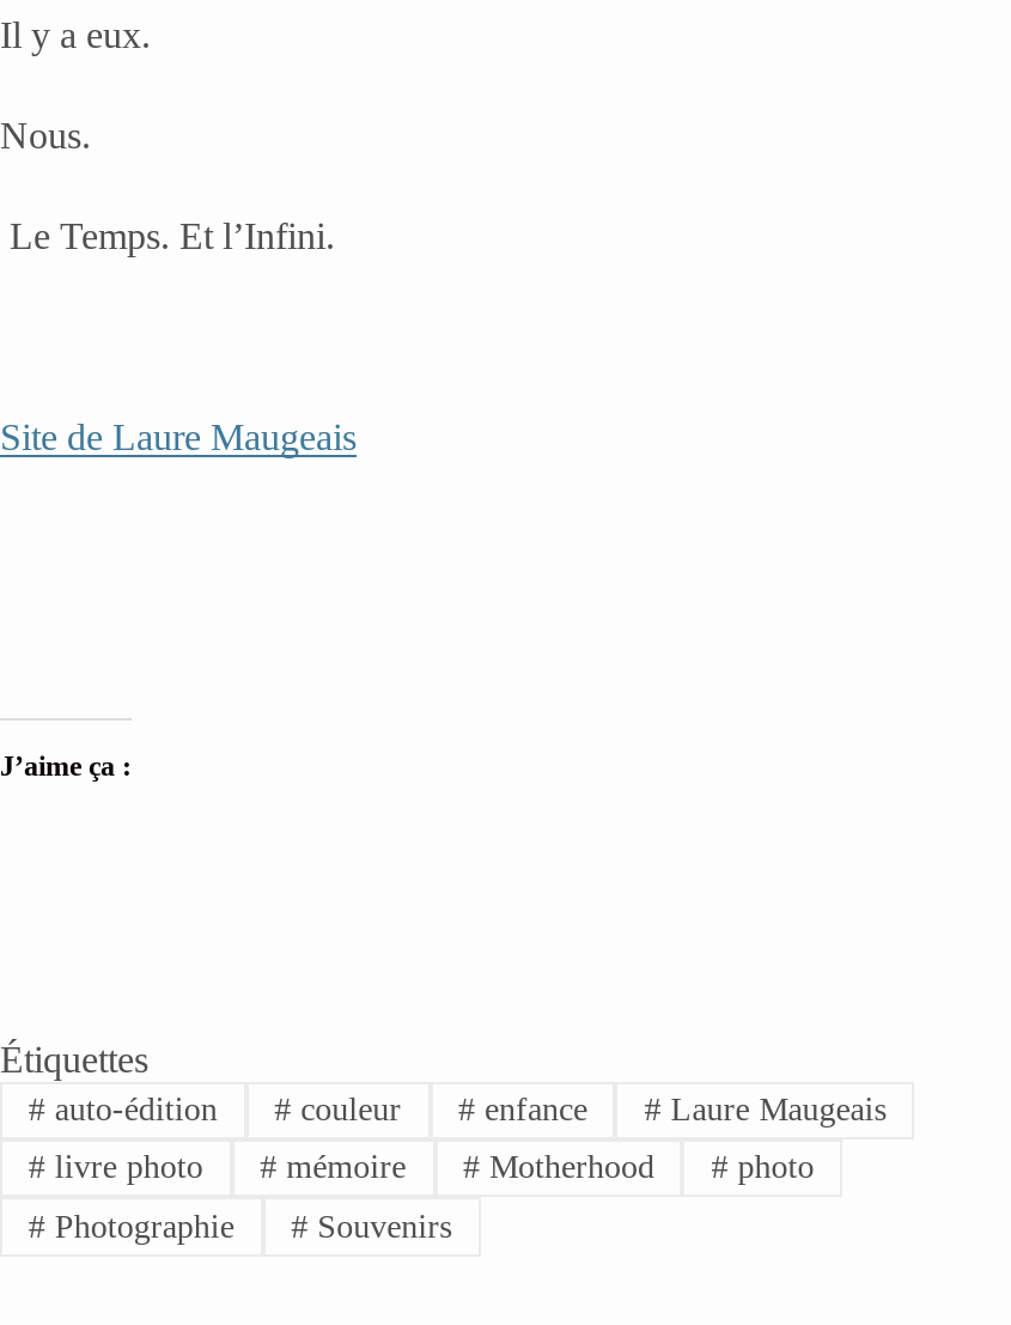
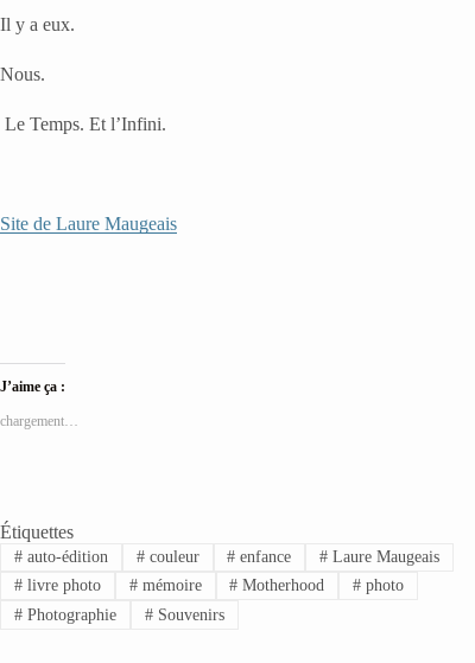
+ chargement…
